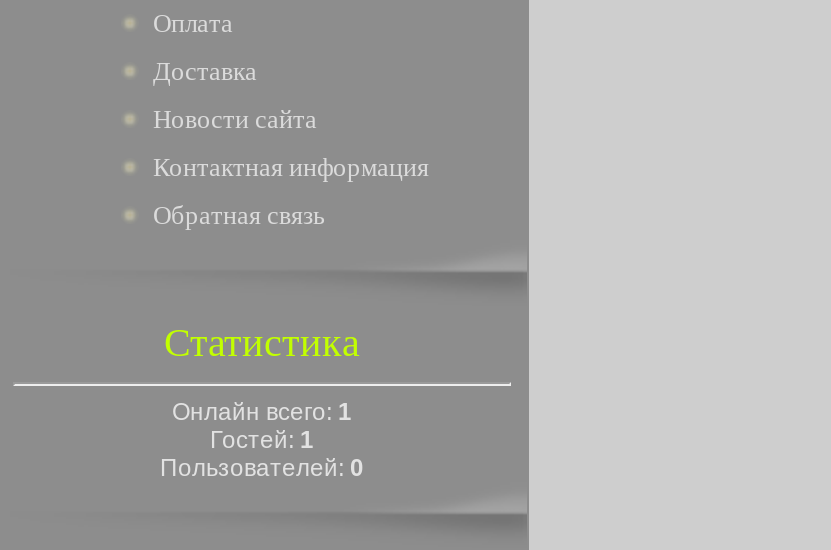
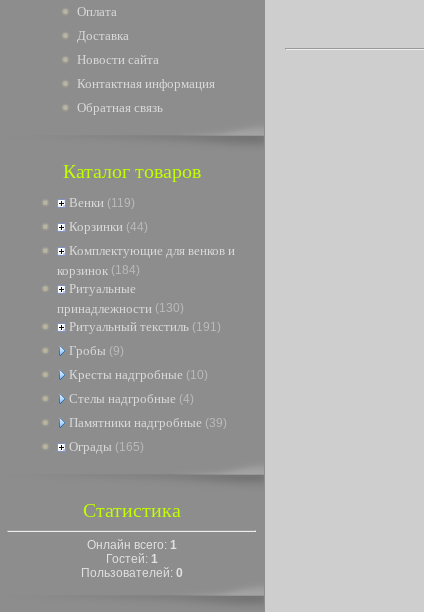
+ Каталог товаров
+ Венки (119)
+ Корзинки (44)
+ Комплектующие для венков и
+ корзинок (184)
+ Ритуальные
+ принадлежности (130)
+ Ритуальный текстиль (191)
+ Гробы (9)
+ Кресты надгробные (10)
+ Стелы надгробные (4)
+ Памятники надгробные (39)
+ Ограды (165)
